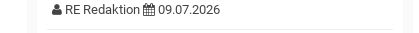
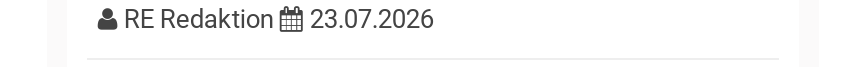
- RE Redaktion 09.07.2026
+ RE Redaktion 23.07.2026
